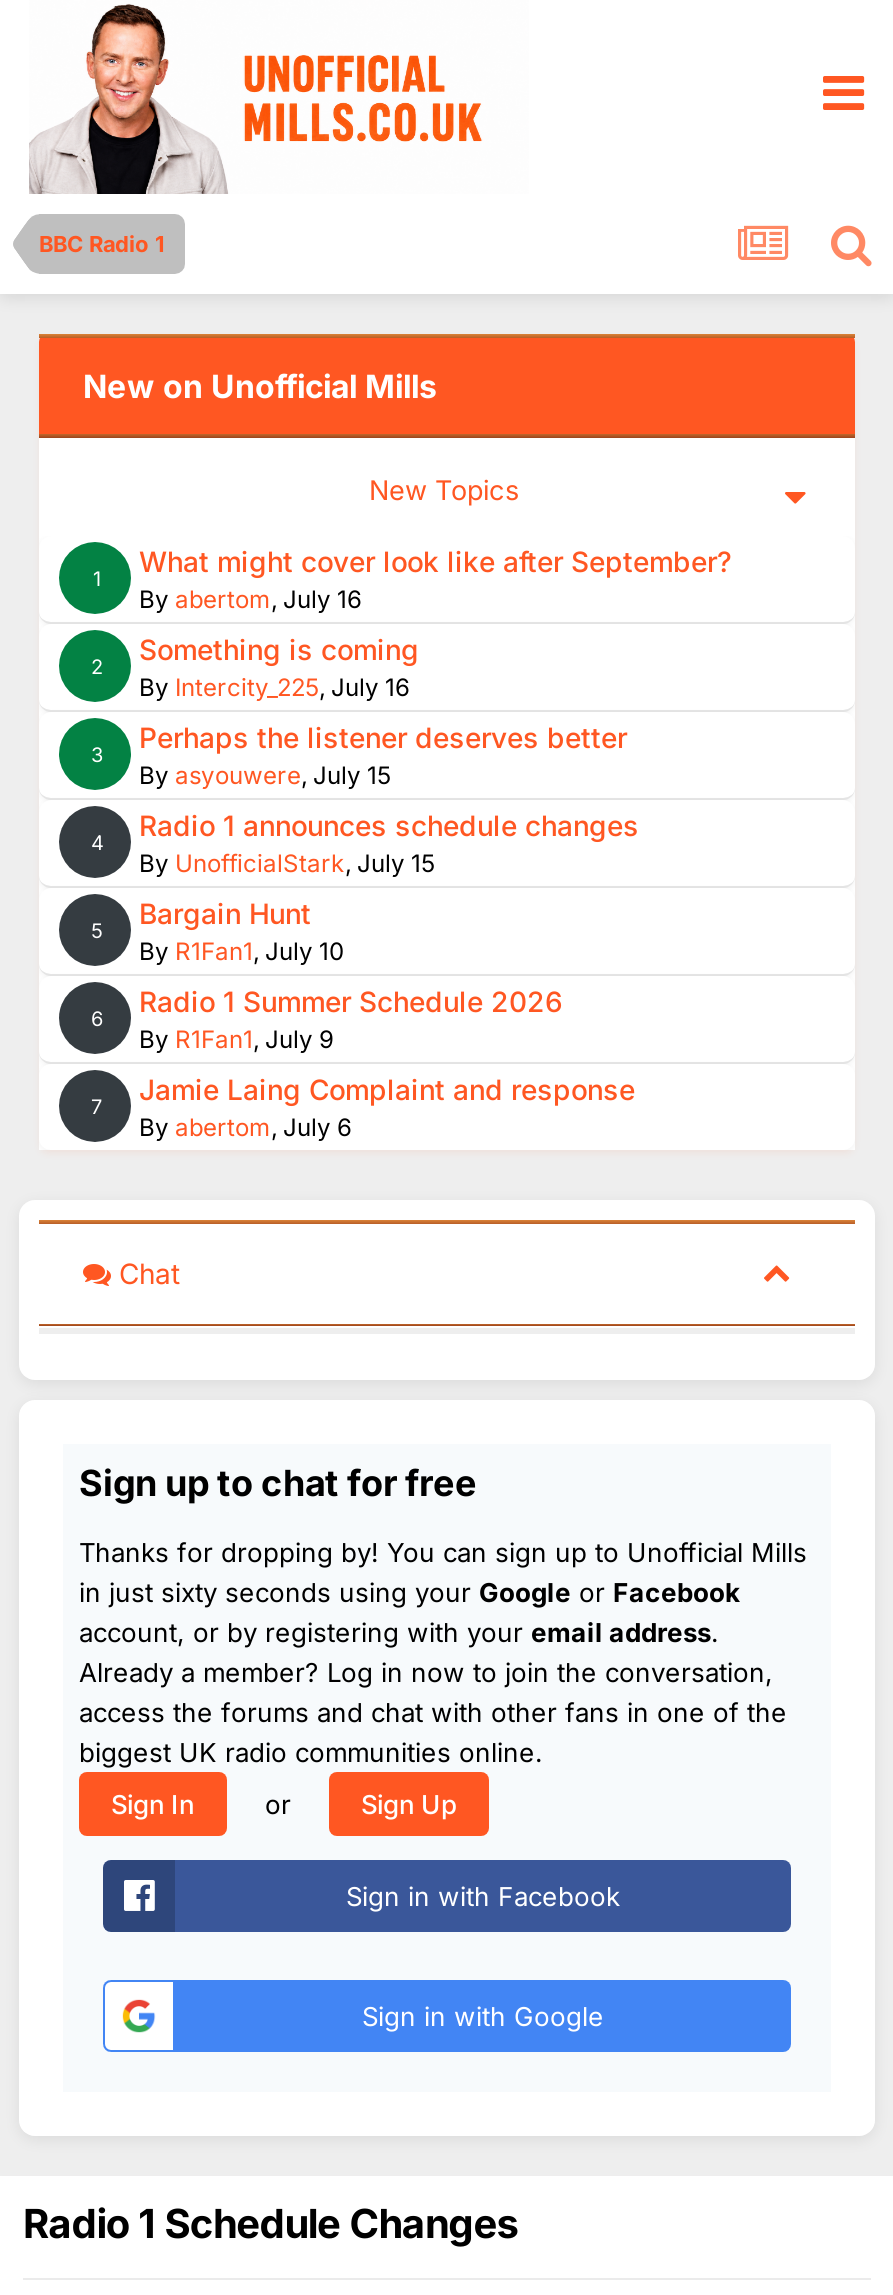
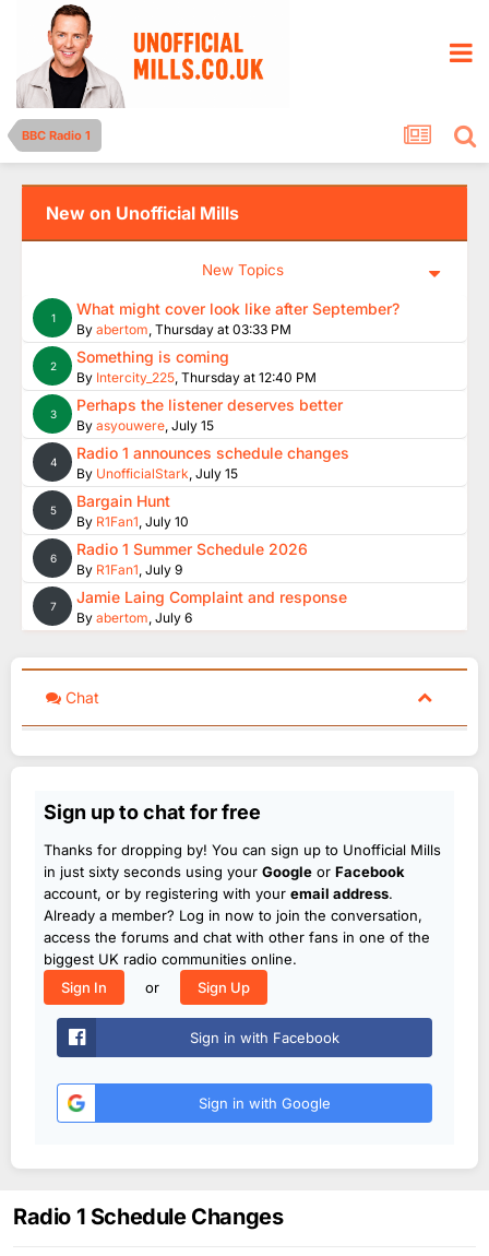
- By abertom, July 16
+ By abertom, Thursday at 03:33 PM

- By Intercity_225, July 16
+ By Intercity_225, Thursday at 12:40 PM
